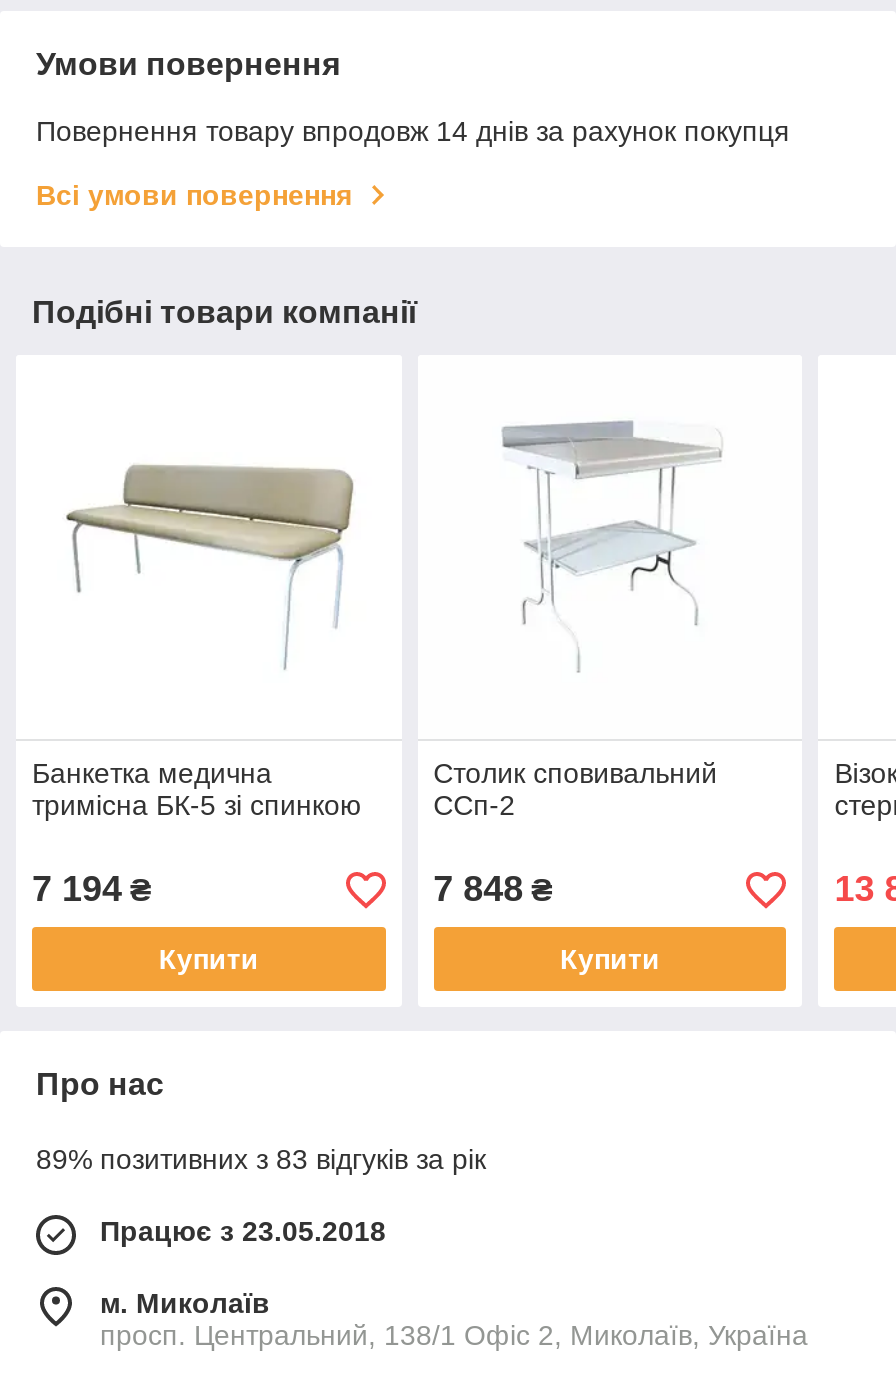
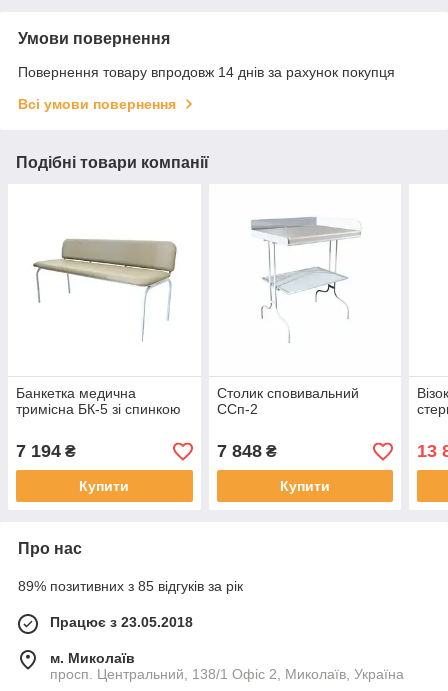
- 89% позитивних з 83 відгуків за рік
+ 89% позитивних з 85 відгуків за рік
